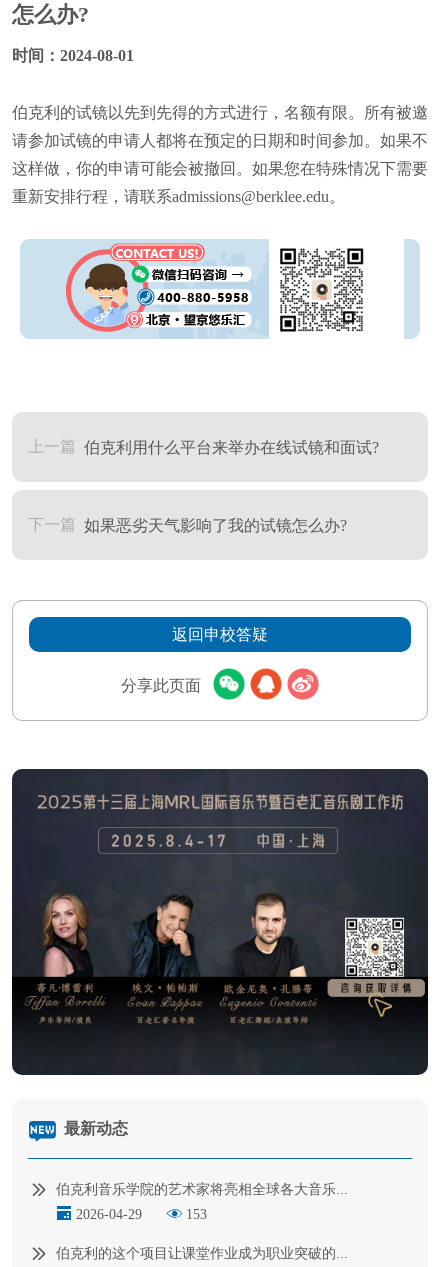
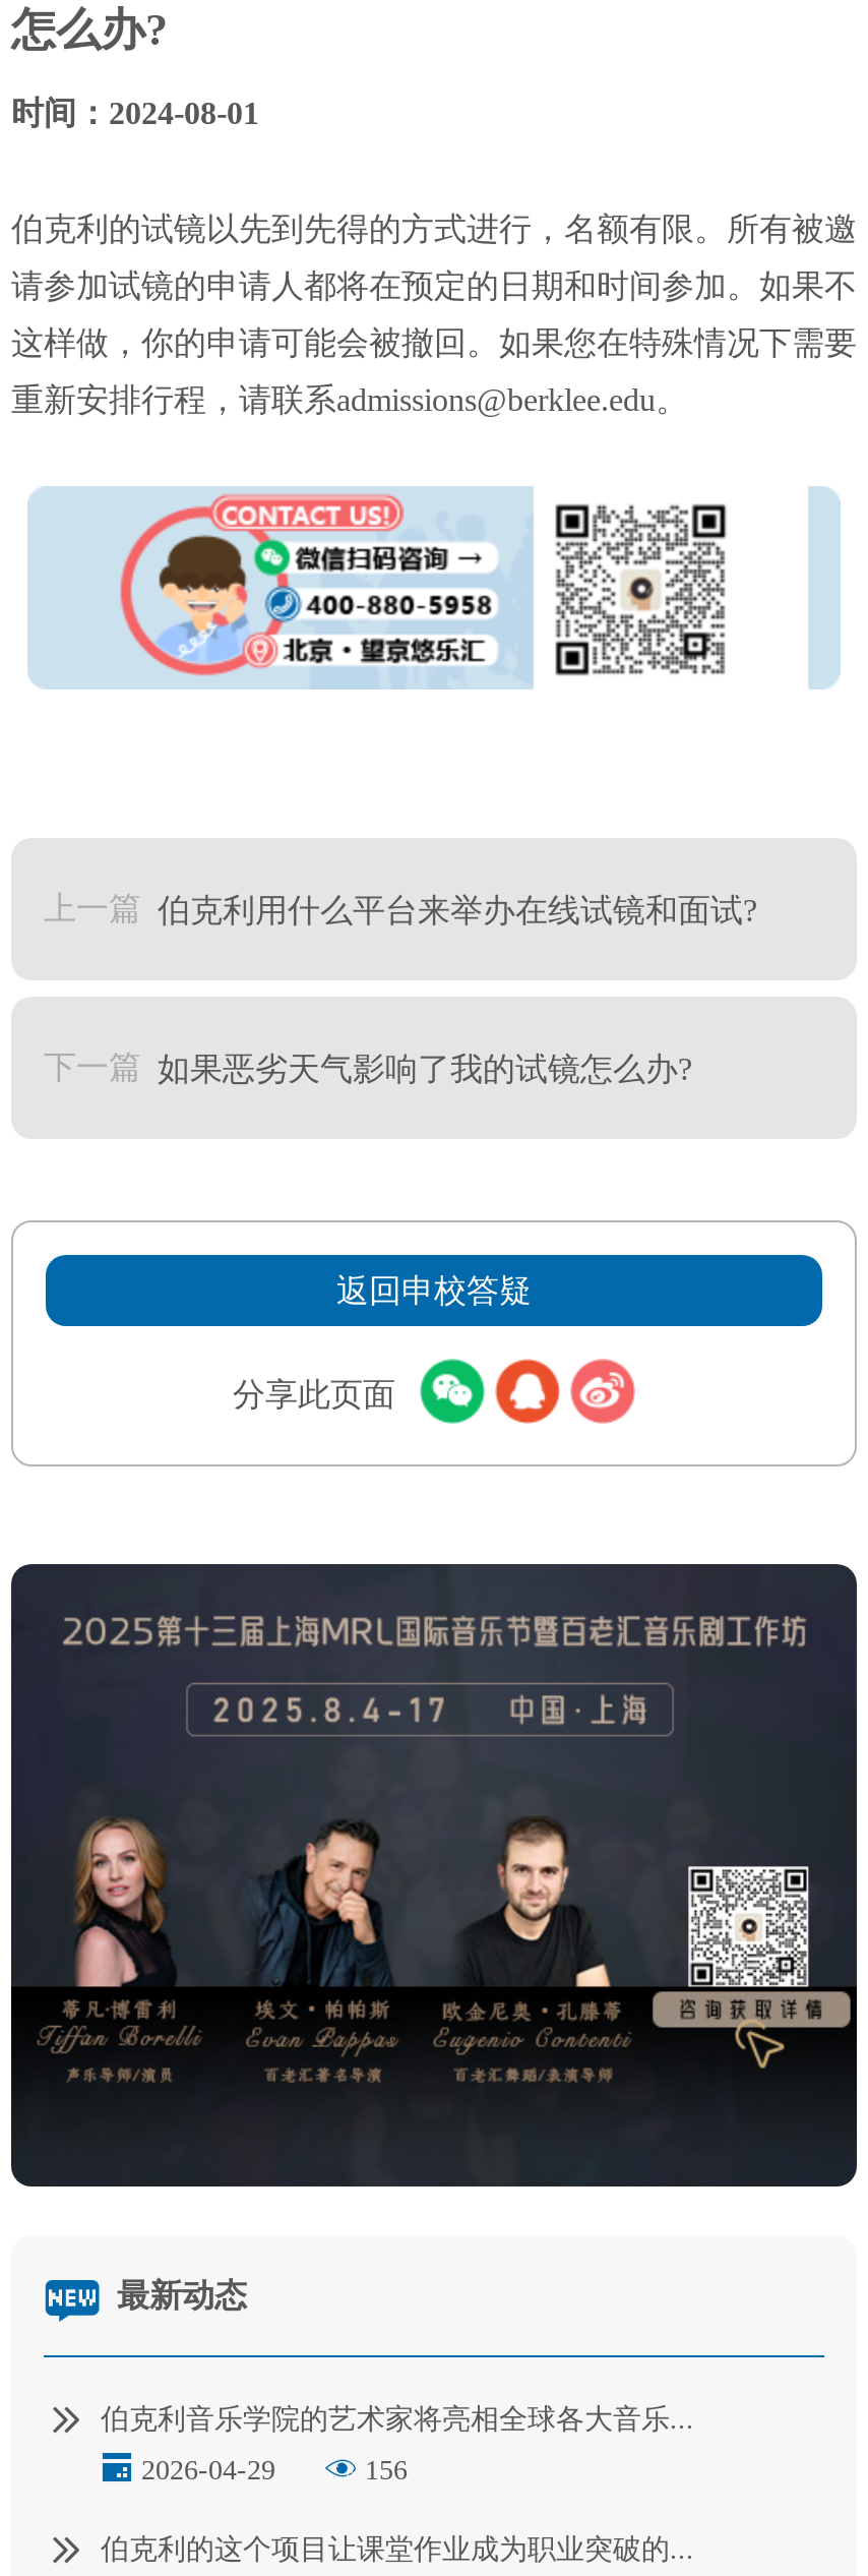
- 153
+ 156
